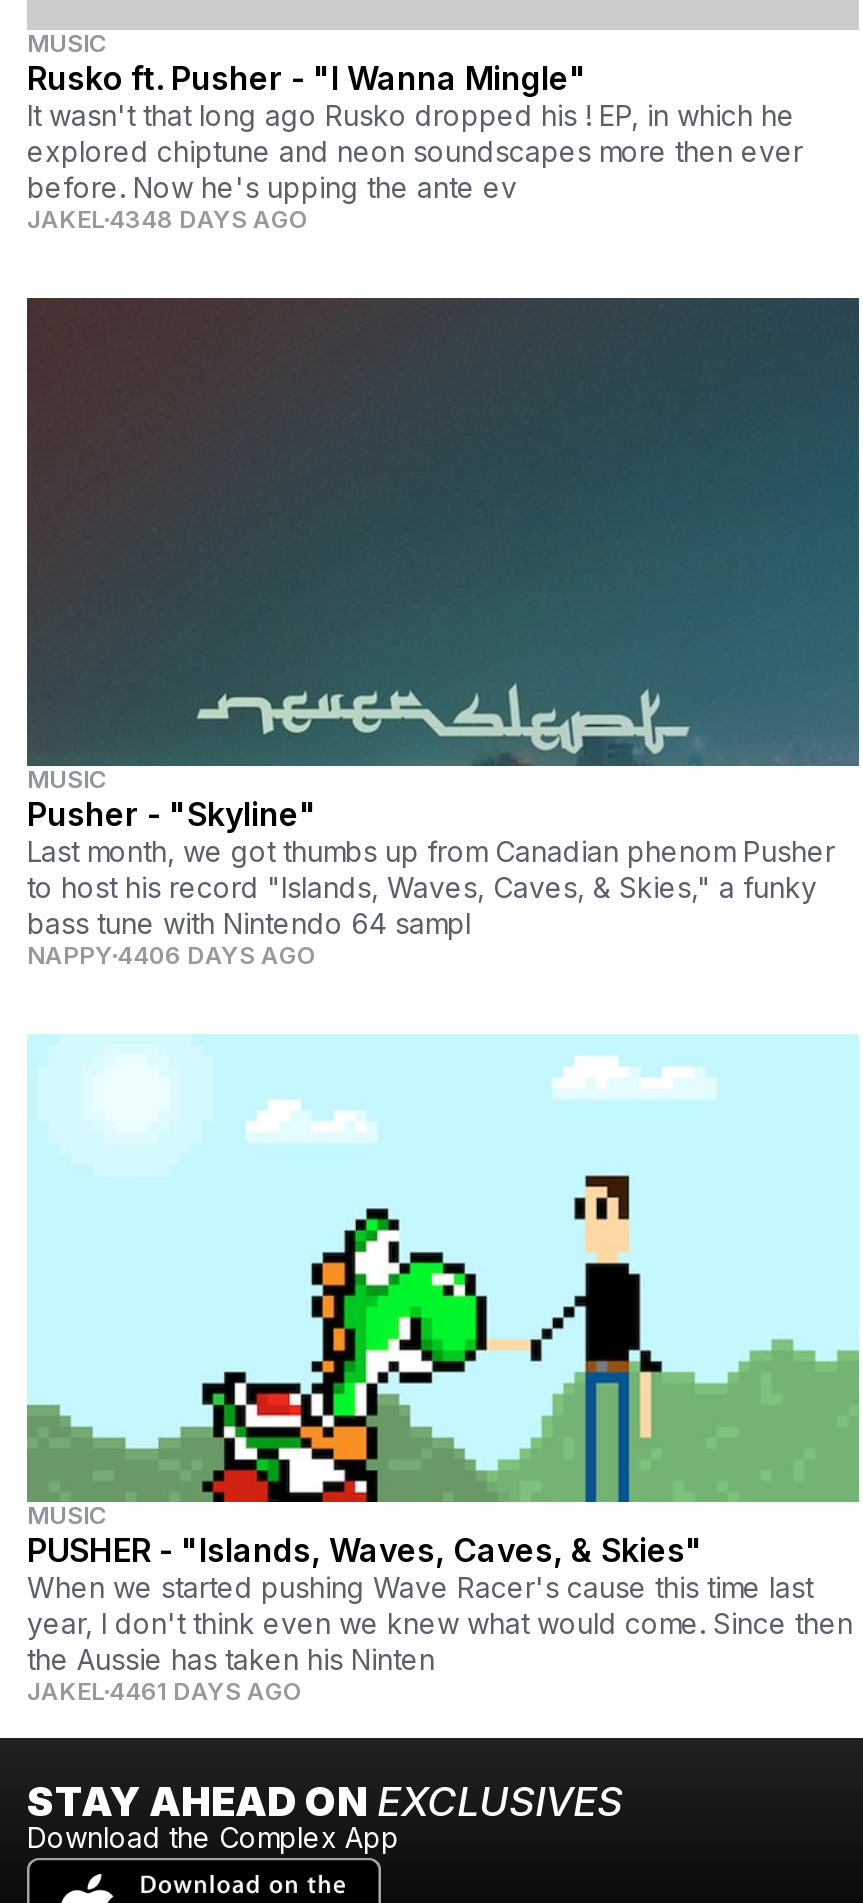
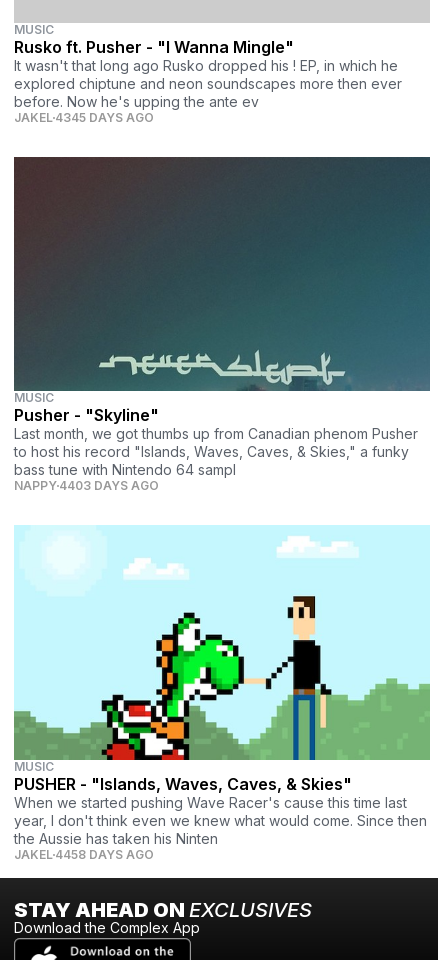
- JAKEL 4348 DAYS AGO
+ JAKEL 4345 DAYS AGO

- NAPPY 4406 DAYS AGO
+ NAPPY 4403 DAYS AGO

- JAKEL 4461 DAYS AGO
+ JAKEL 4458 DAYS AGO
